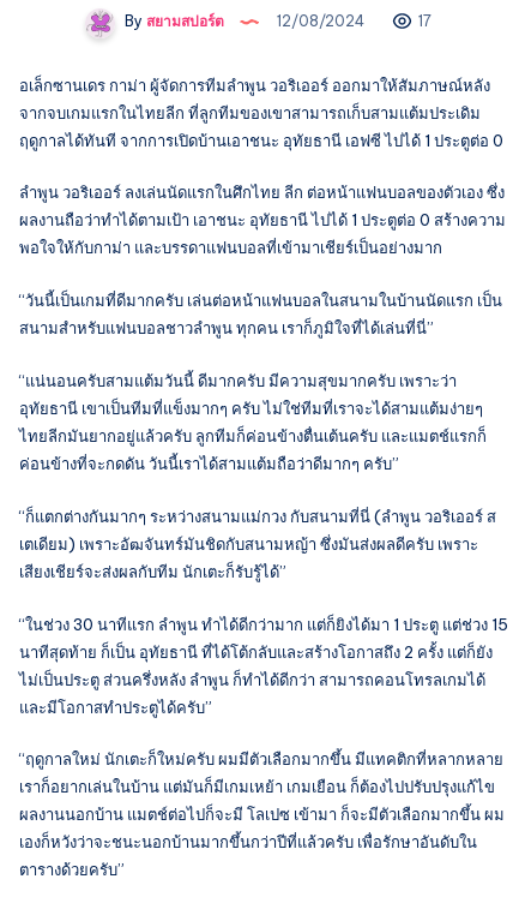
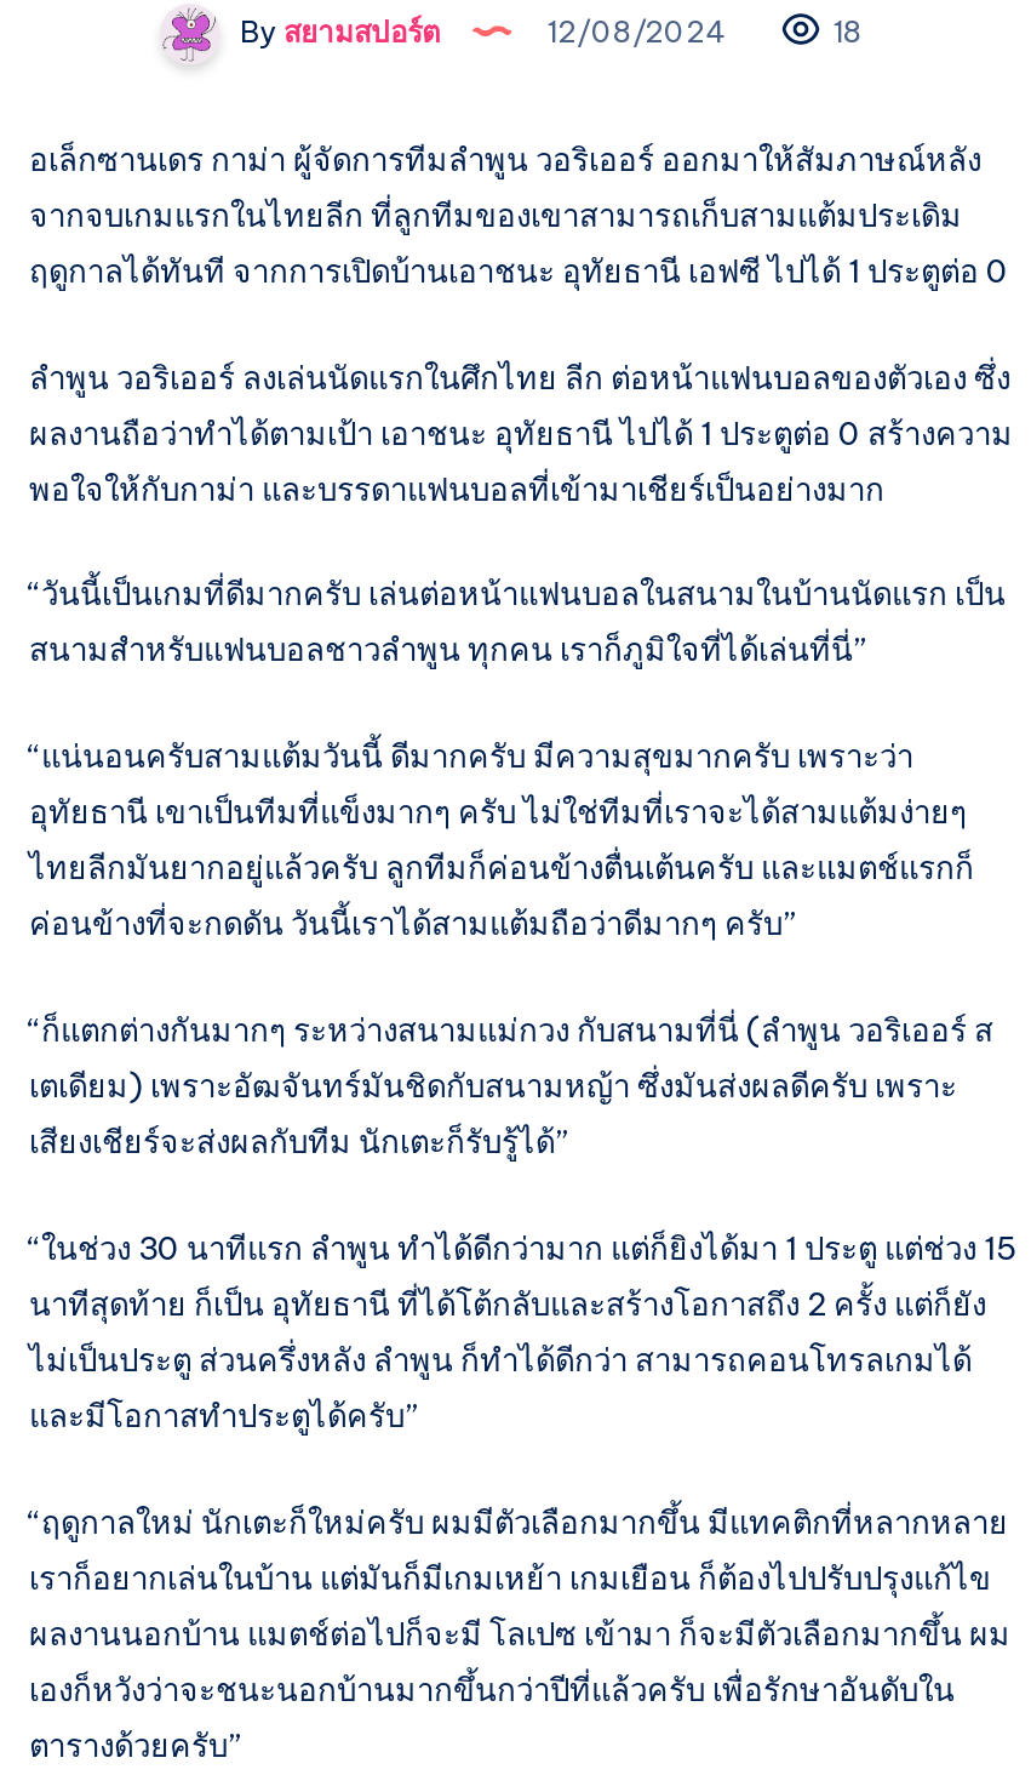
- 17
+ 18
